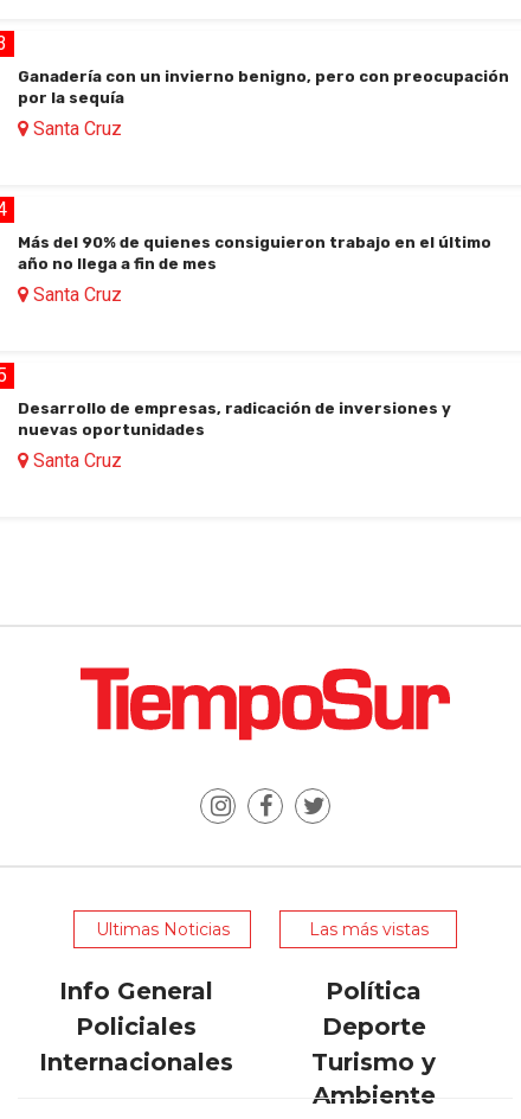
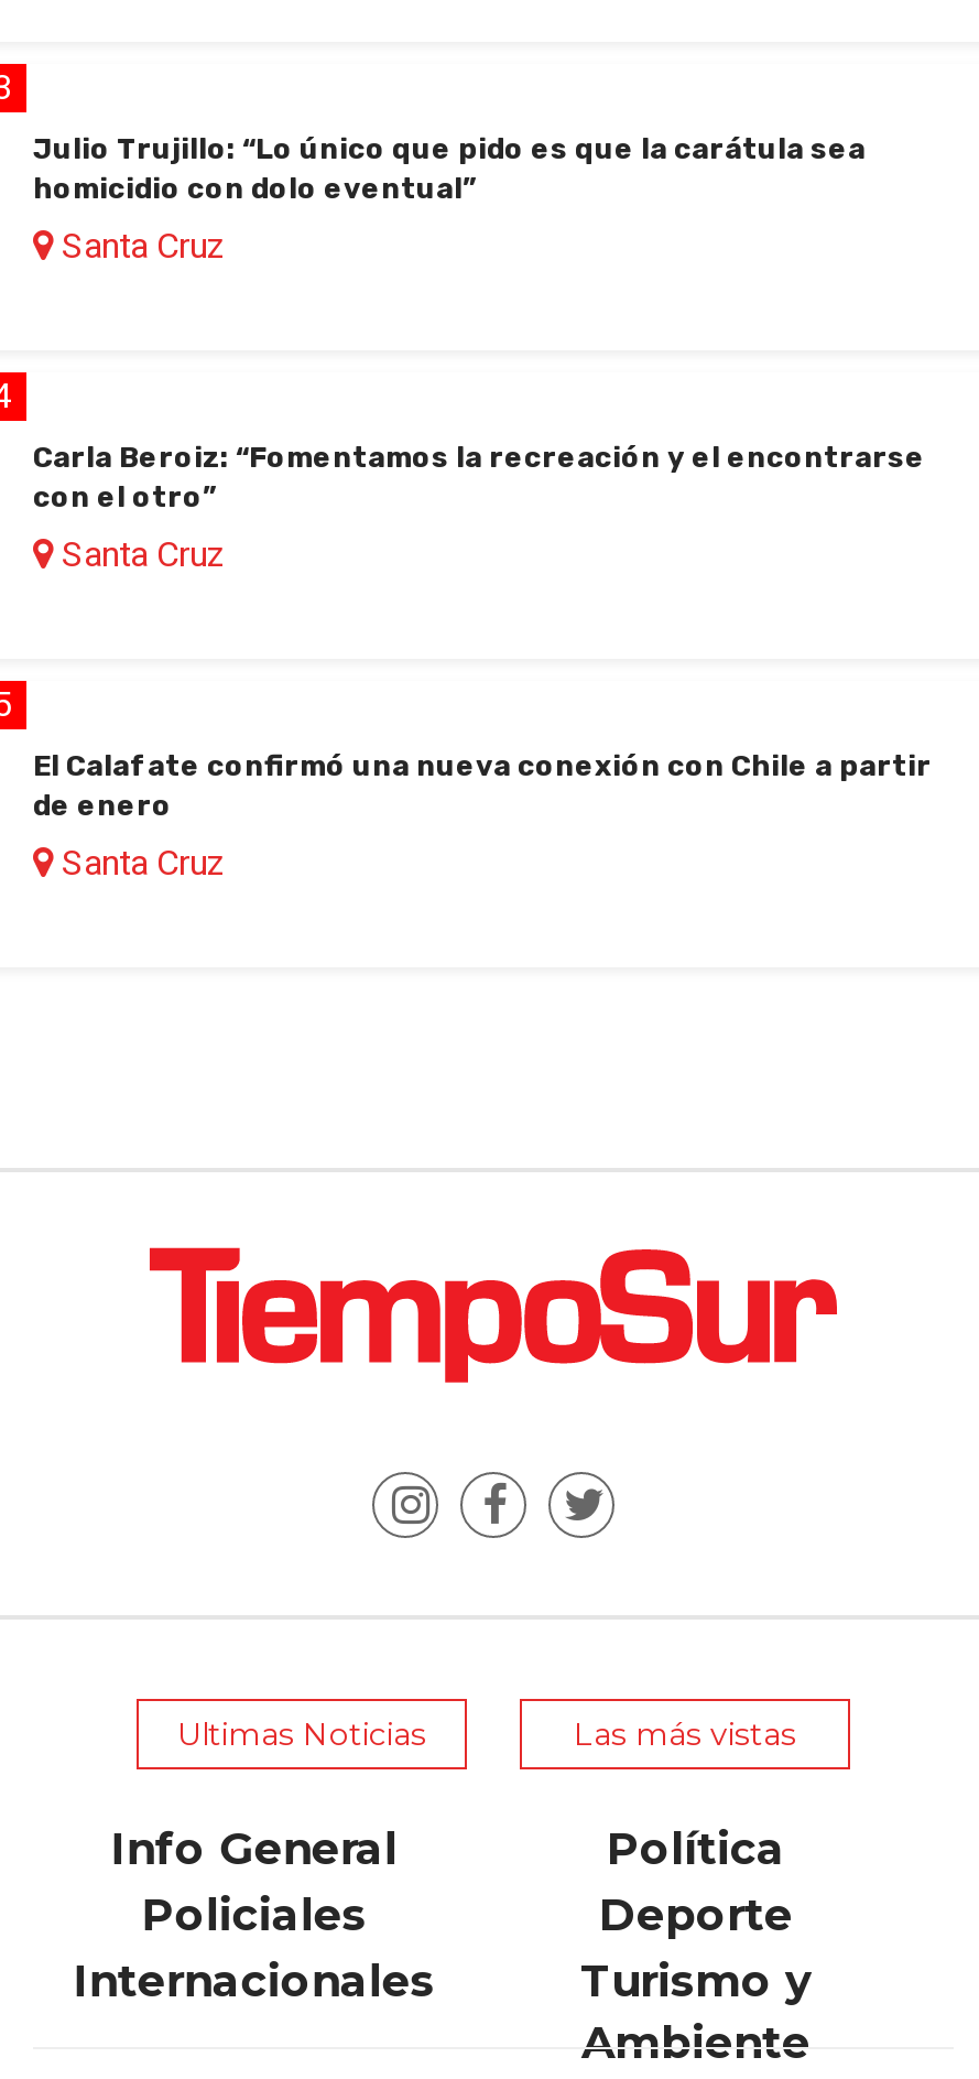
- Ganadería con un invierno benigno, pero con preocupación
- por la sequía
+ Julio Trujillo: “Lo único que pido es que la carátula sea
+ homicidio con dolo eventual”

- Más del 90% de quienes consiguieron trabajo en el último
- año no llega a fin de mes
+ Carla Beroiz: “Fomentamos la recreación y el encontrarse
+ con el otro”

- Desarrollo de empresas, radicación de inversiones y
- nuevas oportunidades
+ El Calafate confirmó una nueva conexión con Chile a partir
+ de enero
